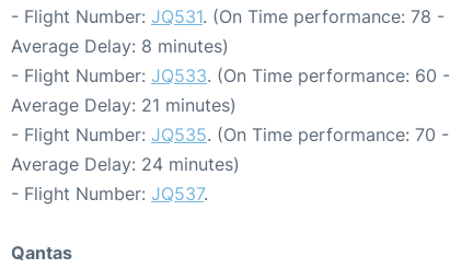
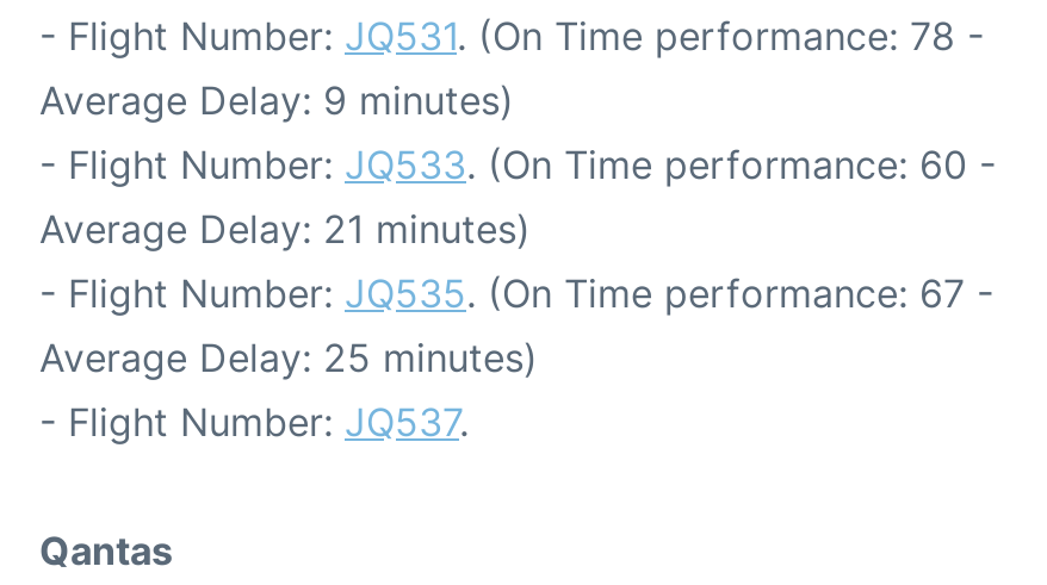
- Average Delay: 8 minutes)
+ Average Delay: 9 minutes)

- - Flight Number: JQ535. (On Time performance: 70 -
+ - Flight Number: JQ535. (On Time performance: 67 -

- Average Delay: 24 minutes)
+ Average Delay: 25 minutes)
